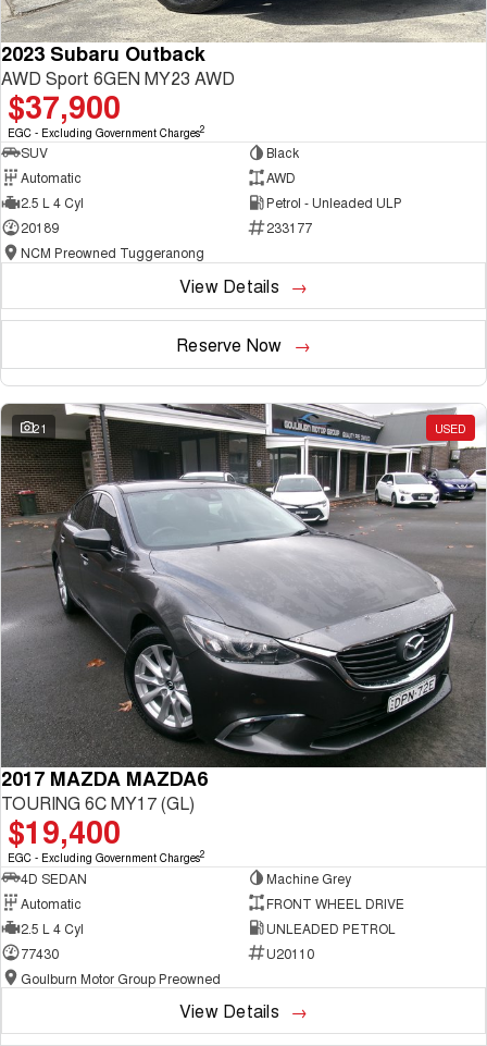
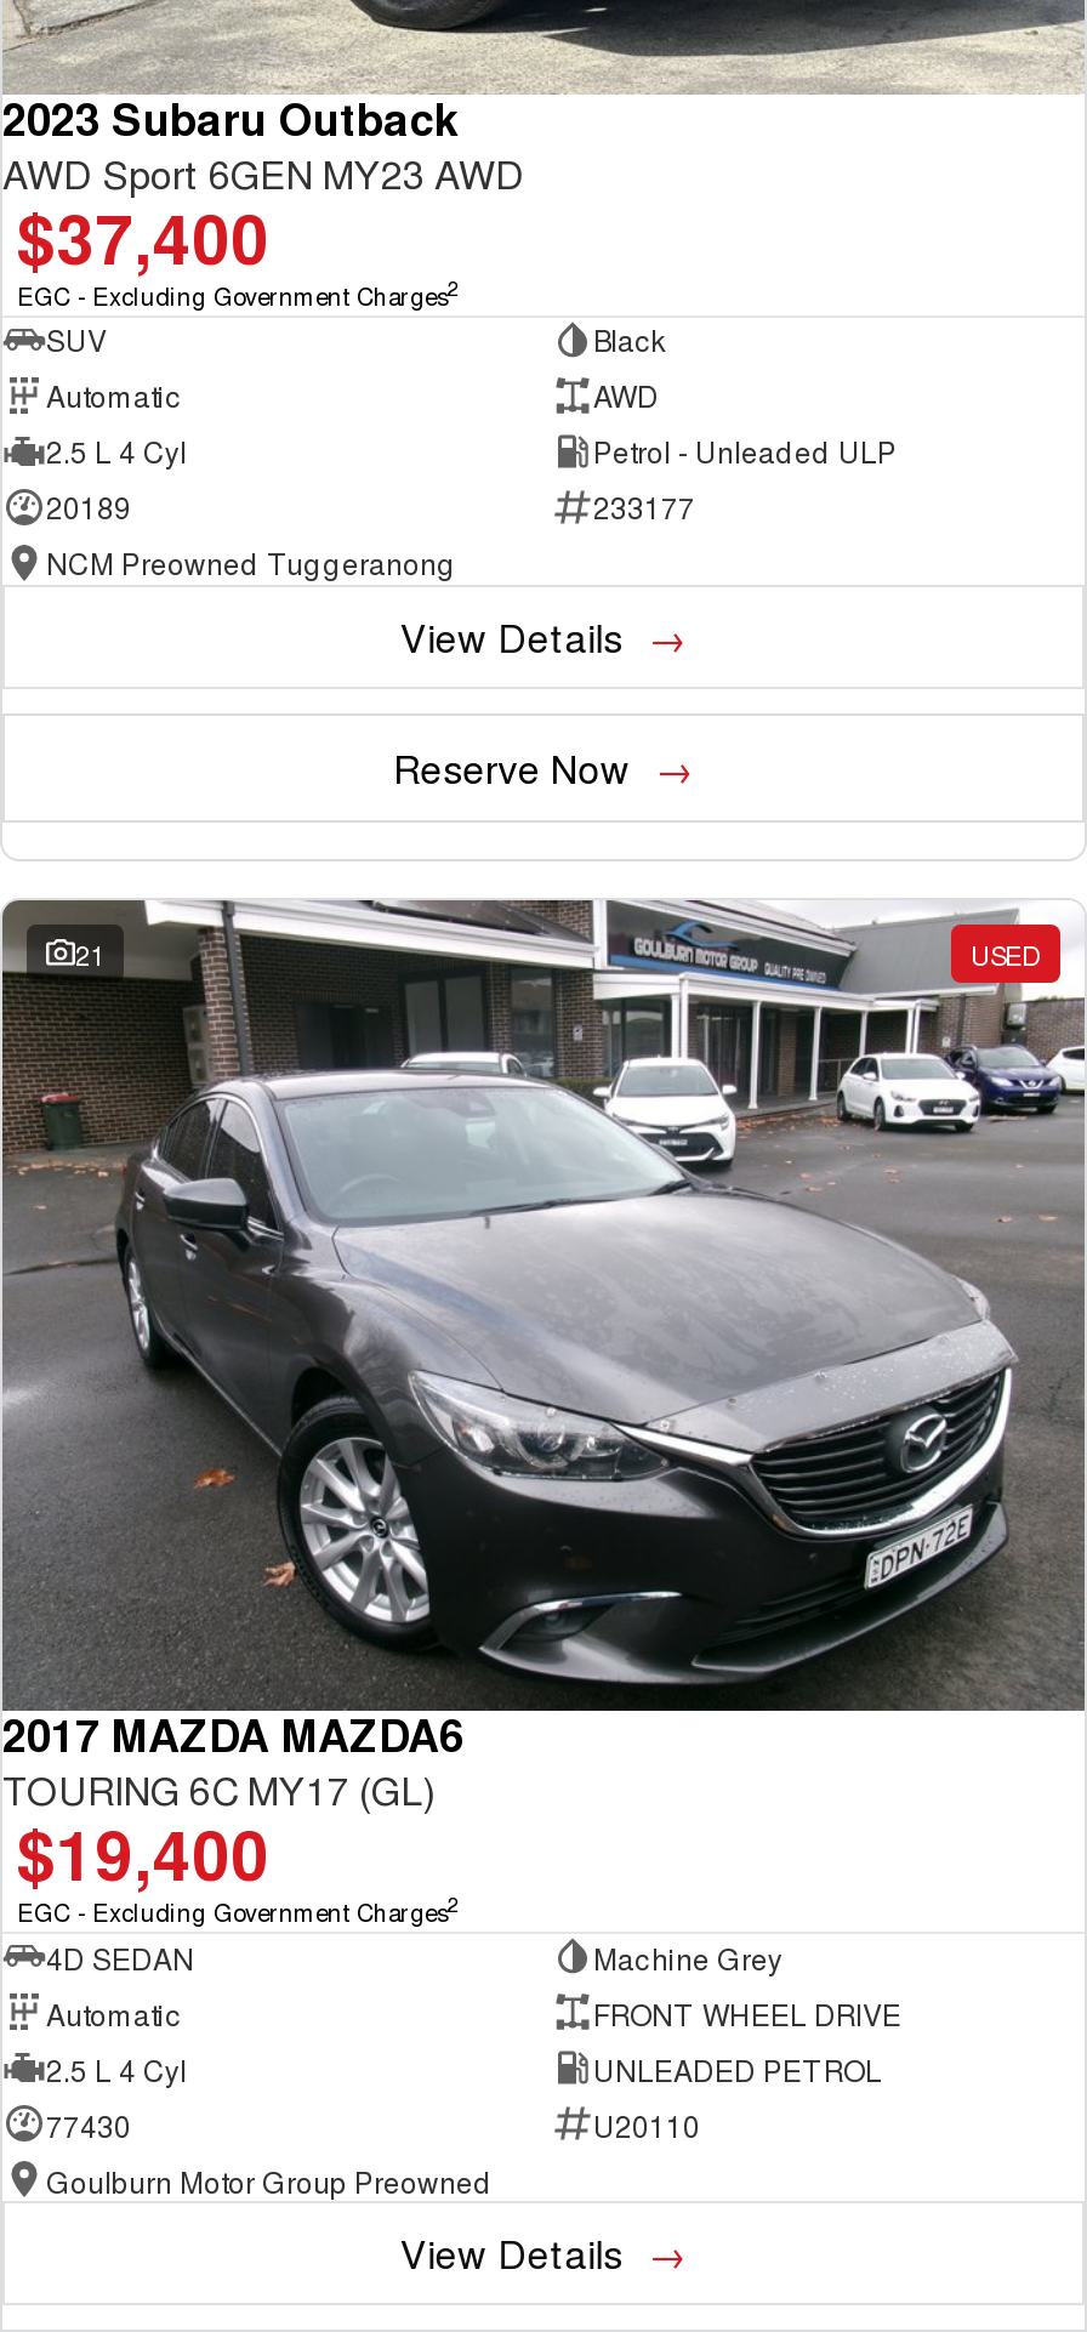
- $37,900
+ $37,400
